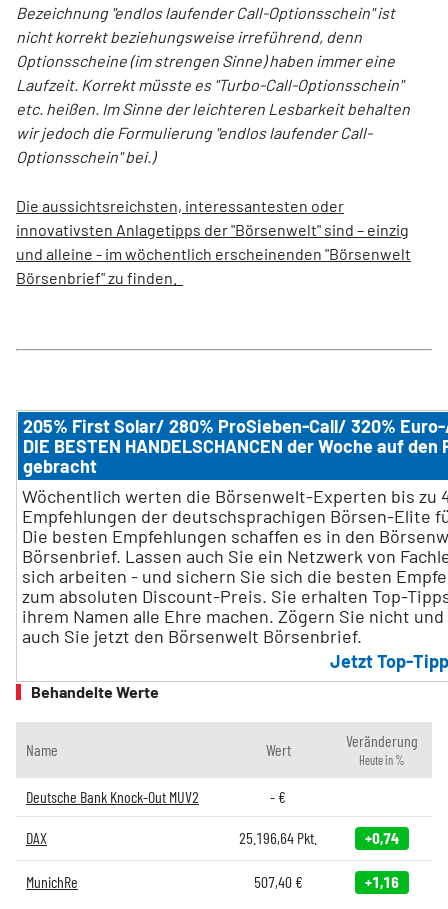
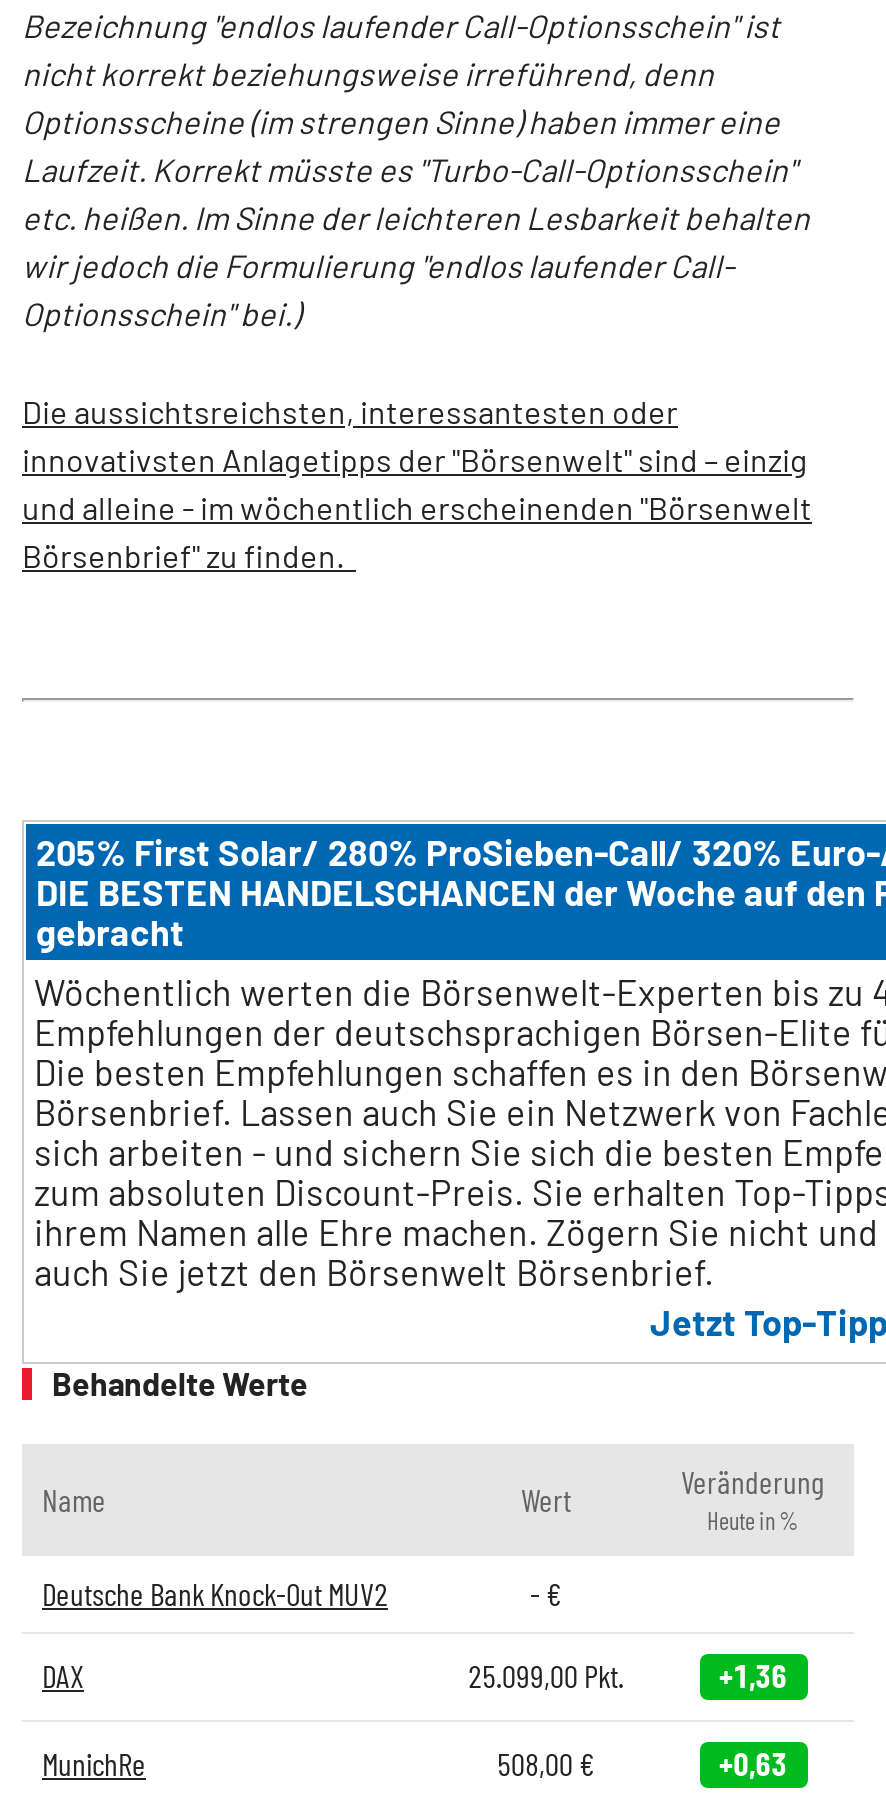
- 25.196,64 Pkt.
+ 25.099,00 Pkt.

- +0,74
+ +1,36

- 507,40 €
+ 508,00 €

- +1,16
+ +0,63
